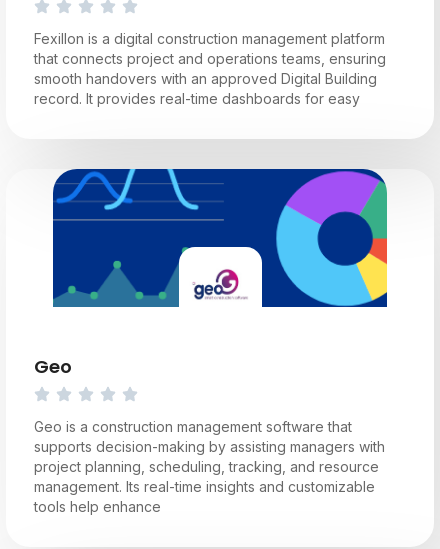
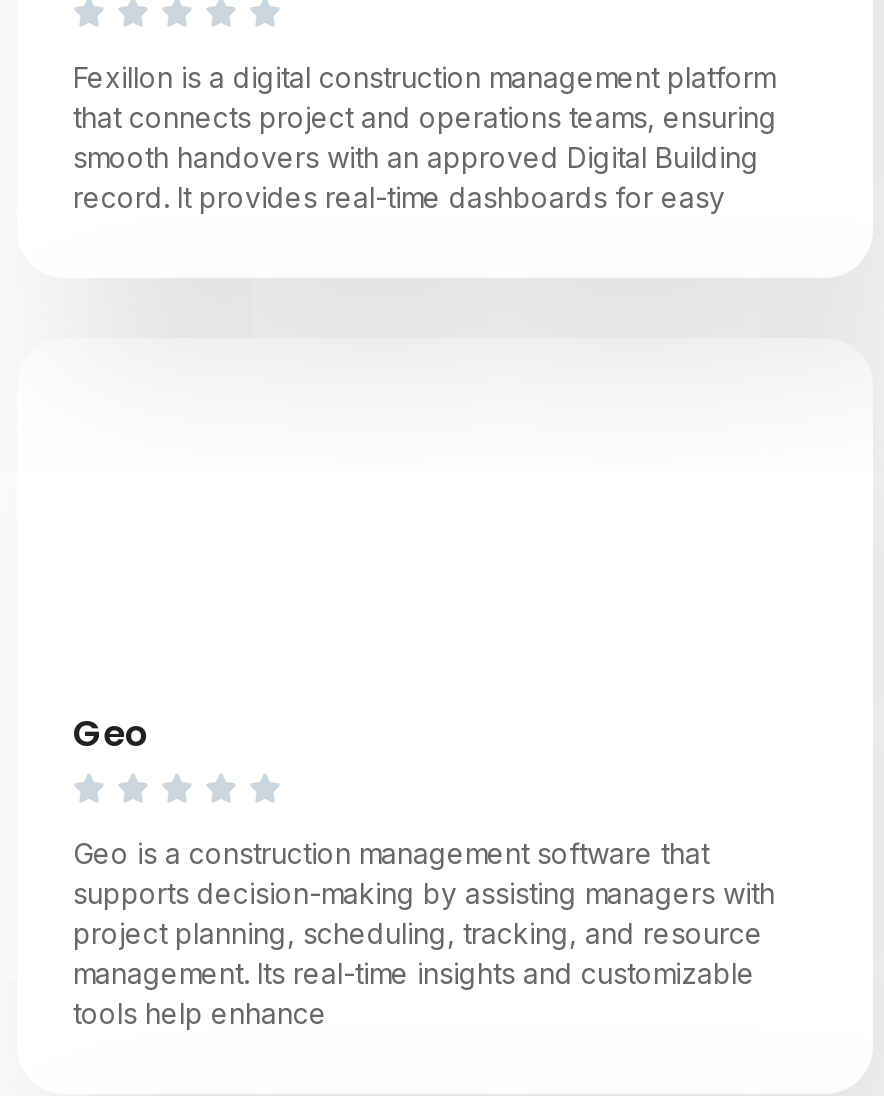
- [image]
